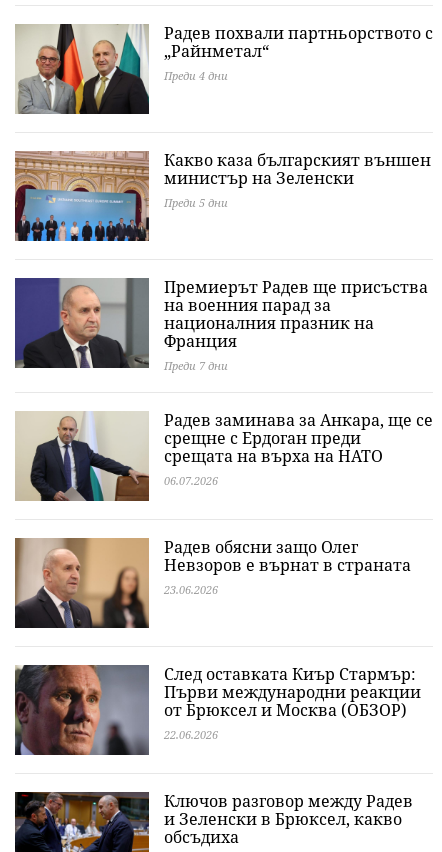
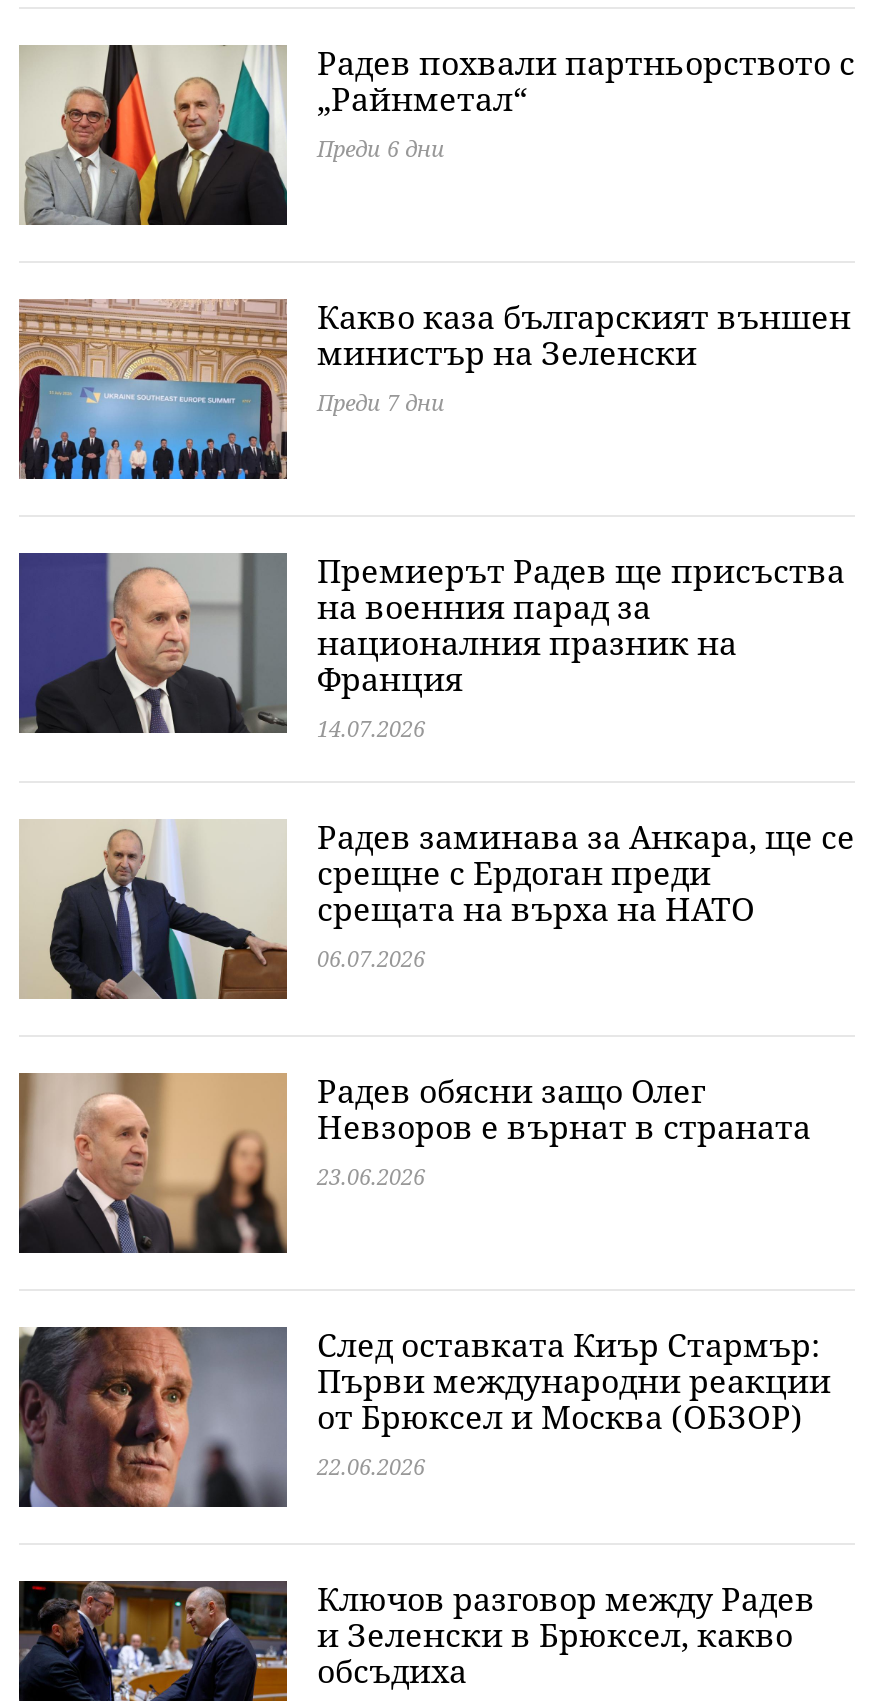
- Преди 4 дни
+ Преди 6 дни

- Преди 5 дни
+ Преди 7 дни

- Преди 7 дни
+ 14.07.2026
